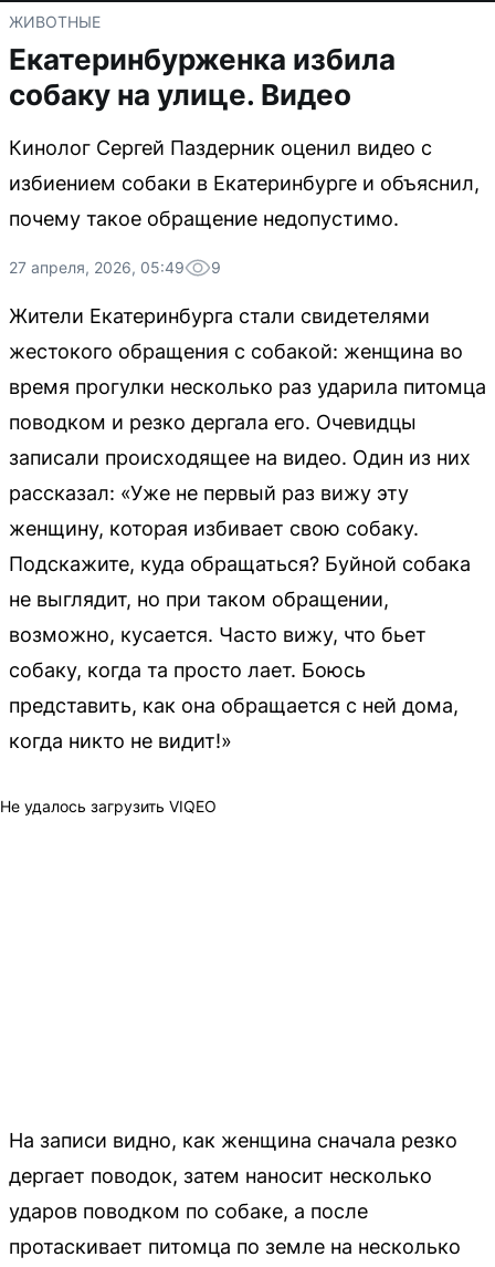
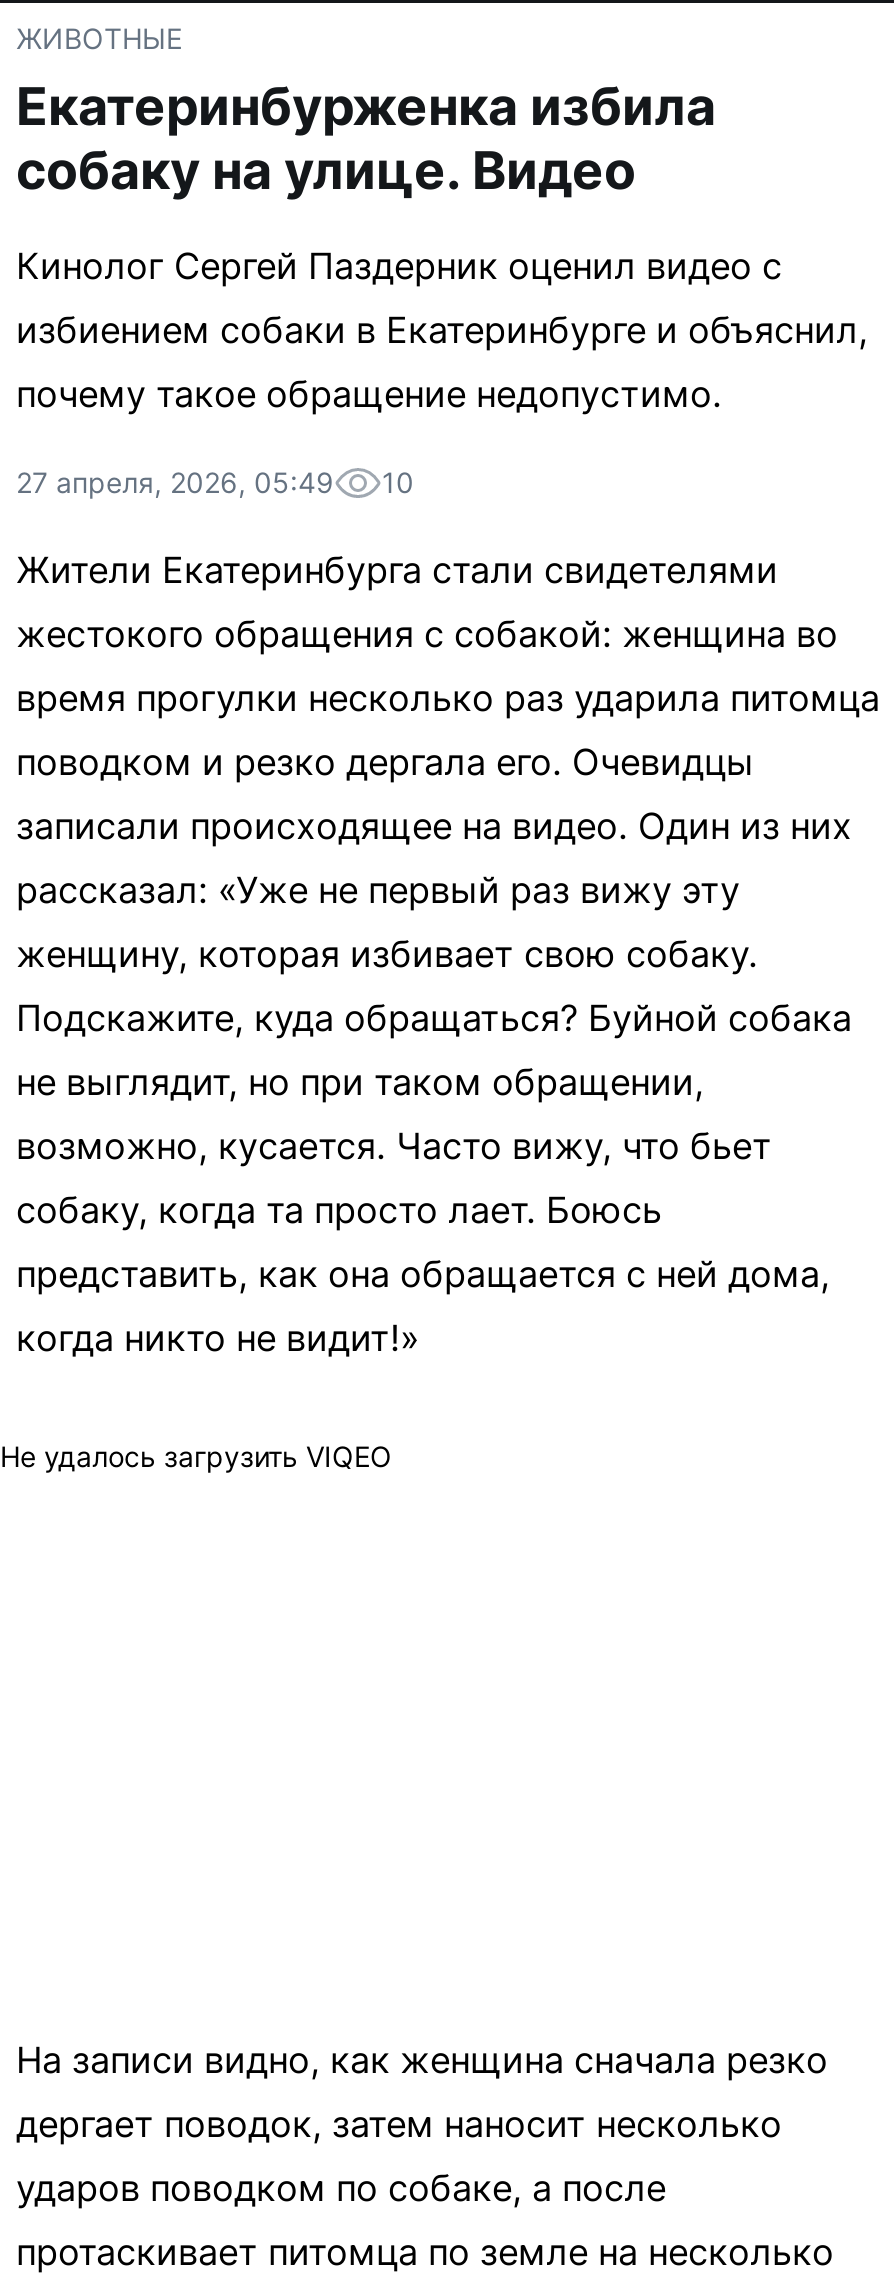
- 27 апреля, 2026, 05:49 9
+ 27 апреля, 2026, 05:49 10
